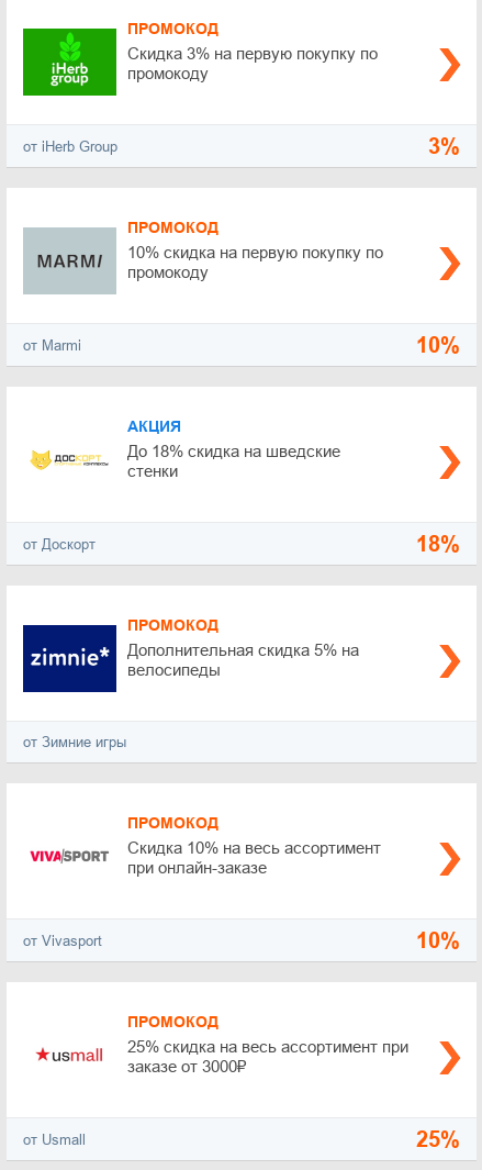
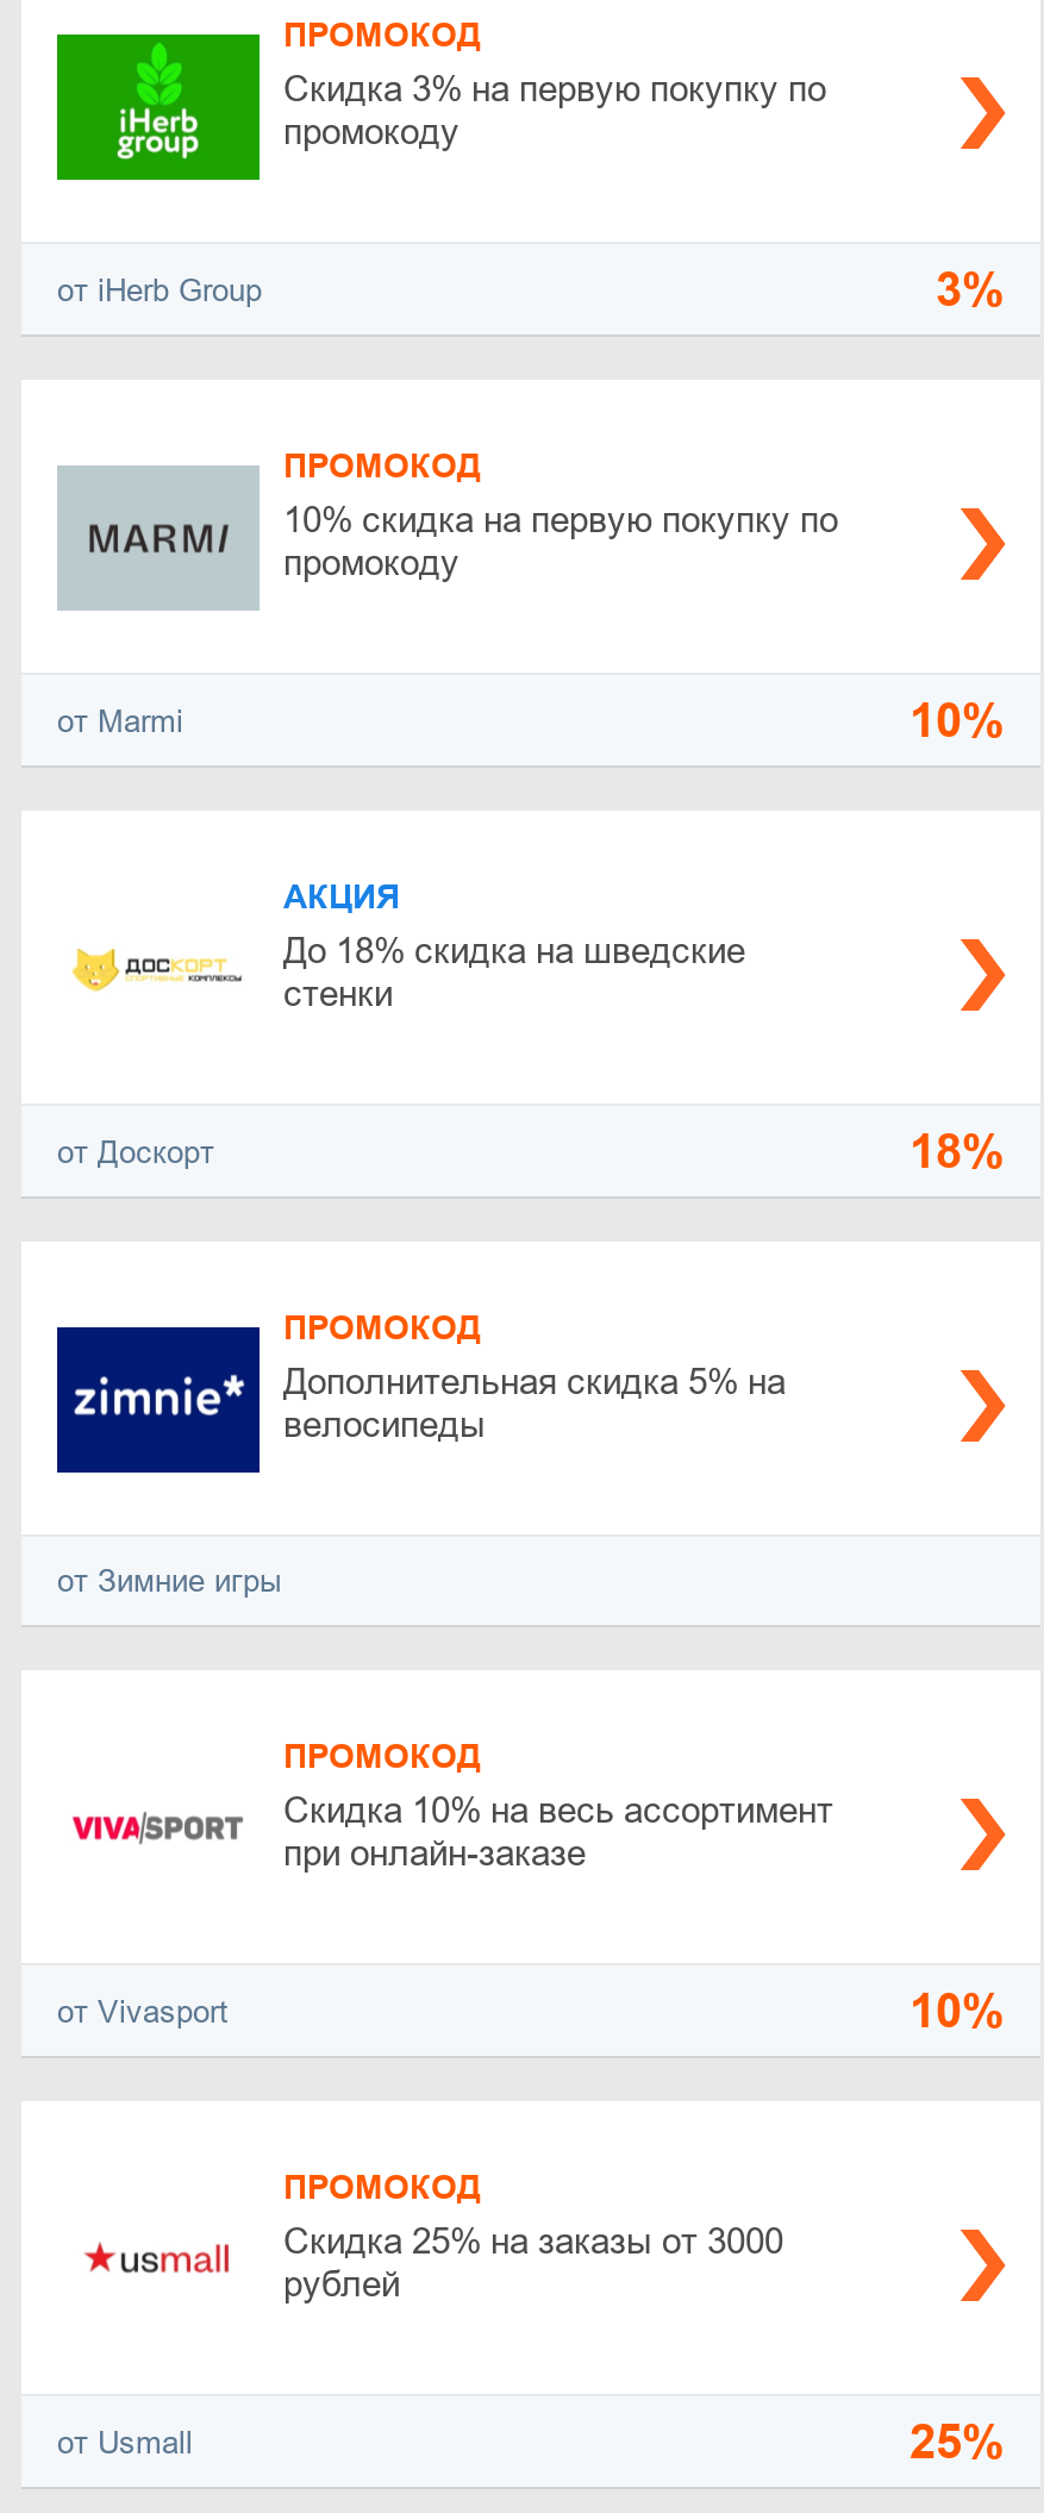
- 25% скидка на весь ассортимент при
- заказе от 3000₽
+ Скидка 25% на заказы от 3000
+ рублей
